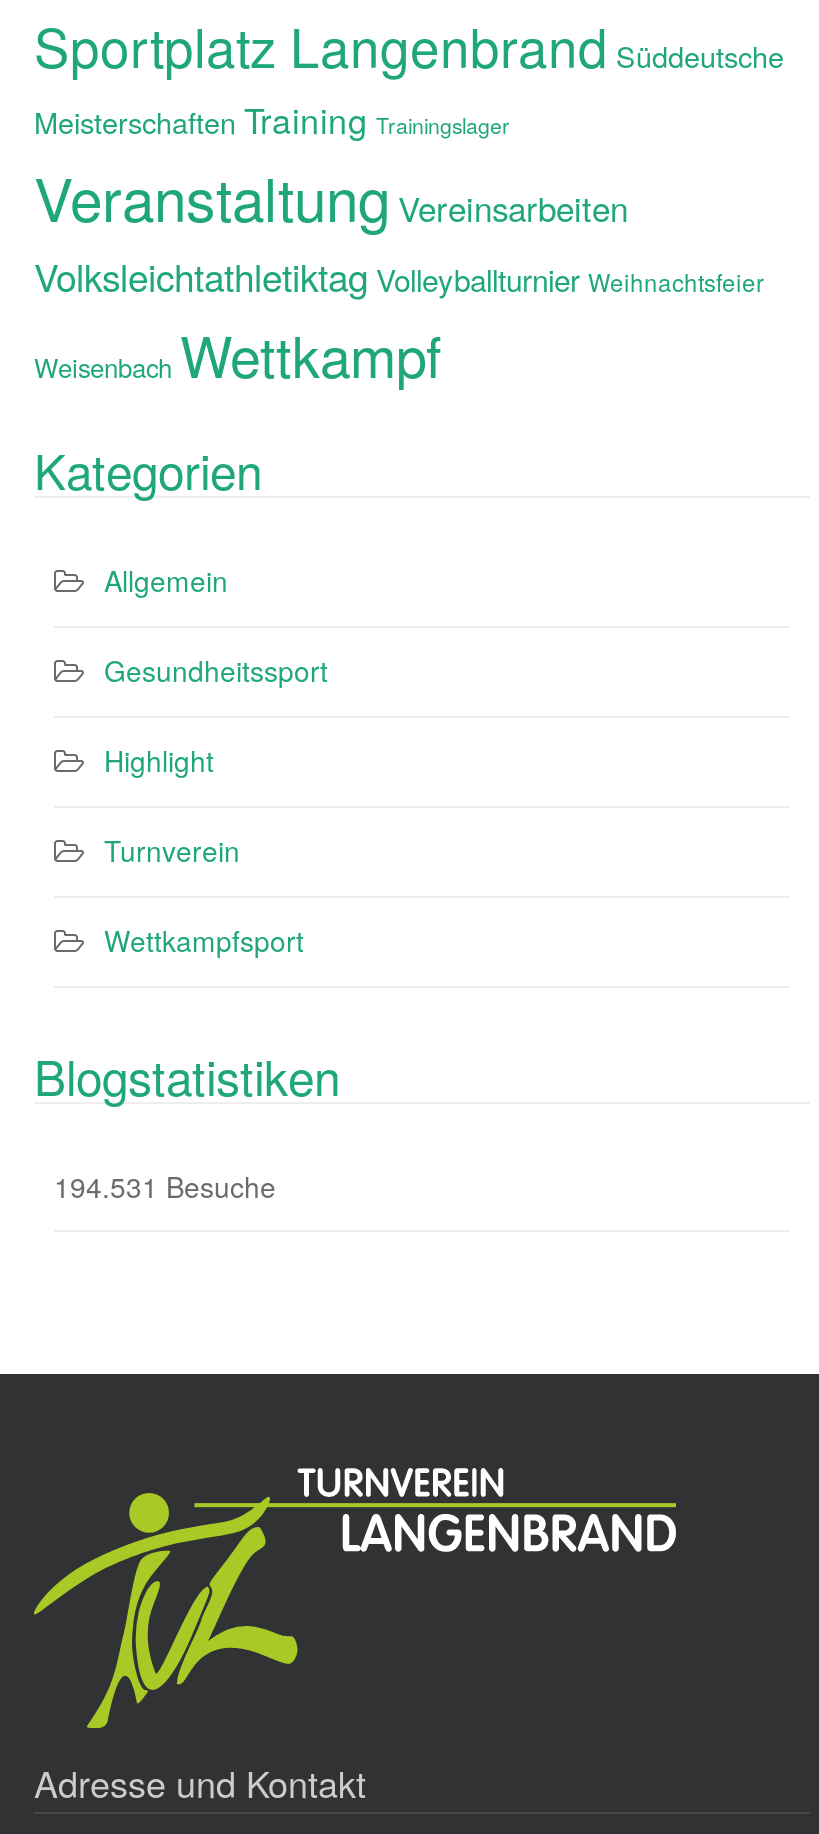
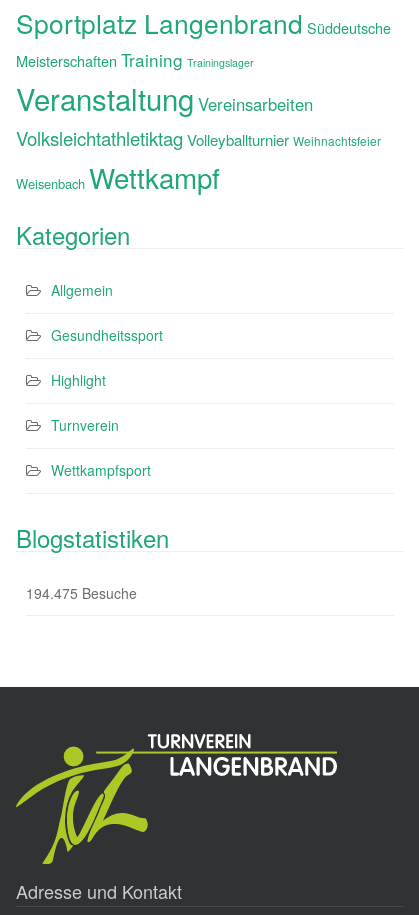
- 194.531 Besuche
+ 194.475 Besuche
